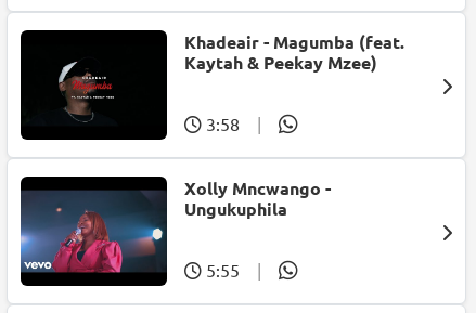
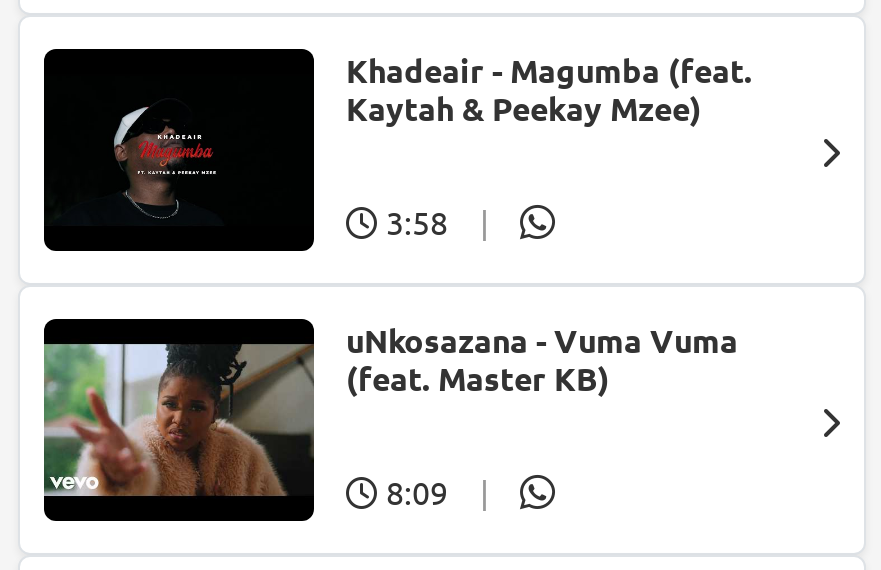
- [image]
- Xolly Mncwango -
- Ungukuphila
+ [image]
+ uNkosazana - Vuma Vuma
+ (feat. Master KB)

- 5:55
+ 8:09
